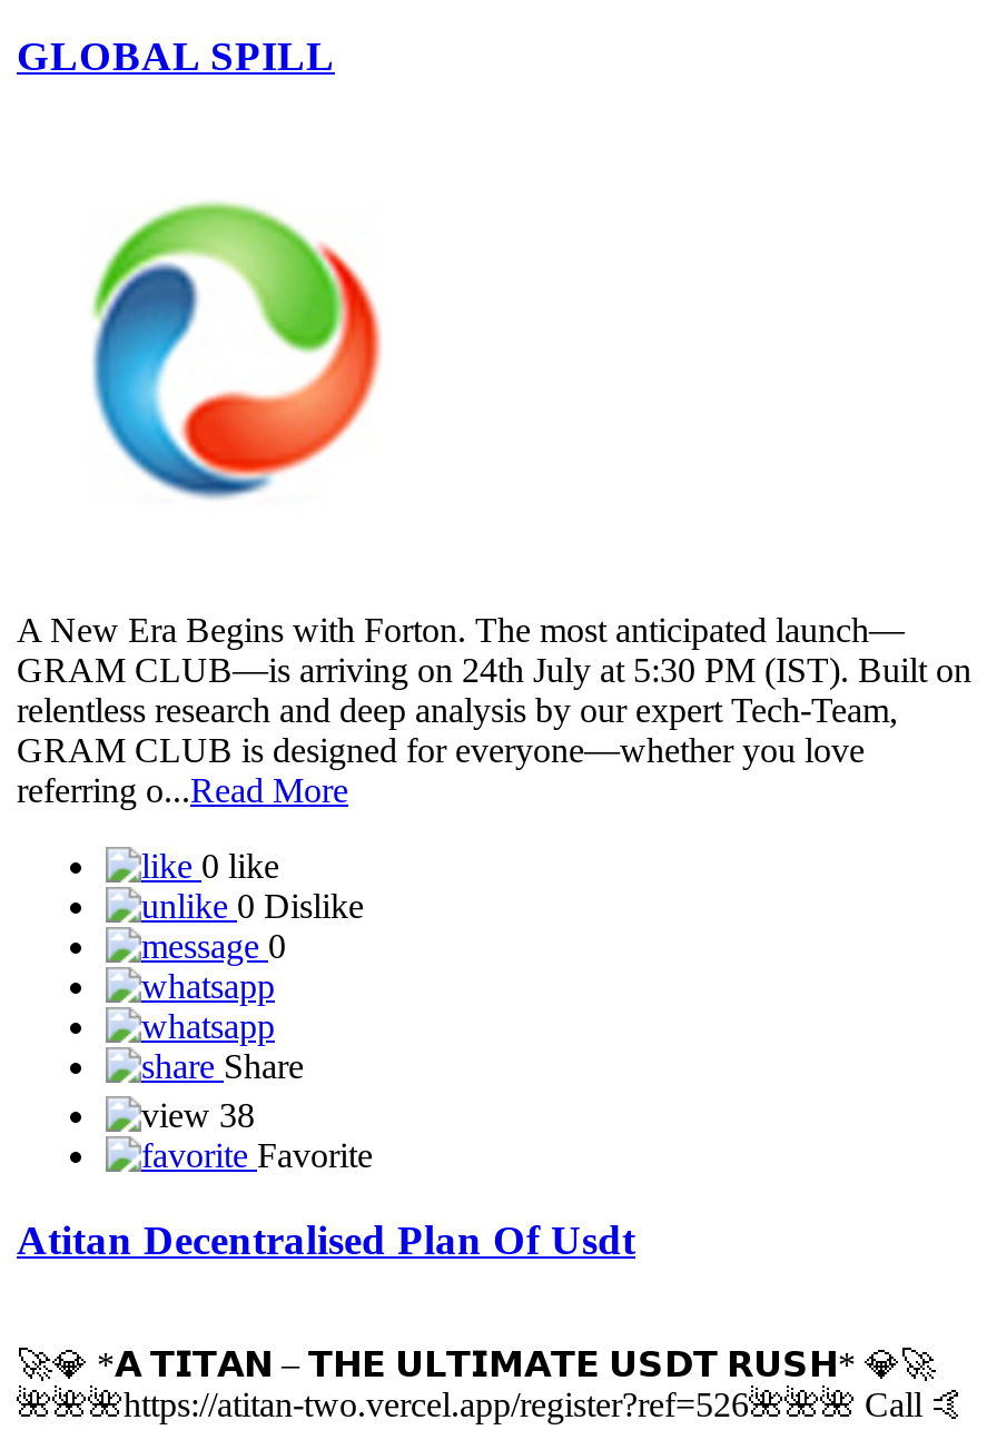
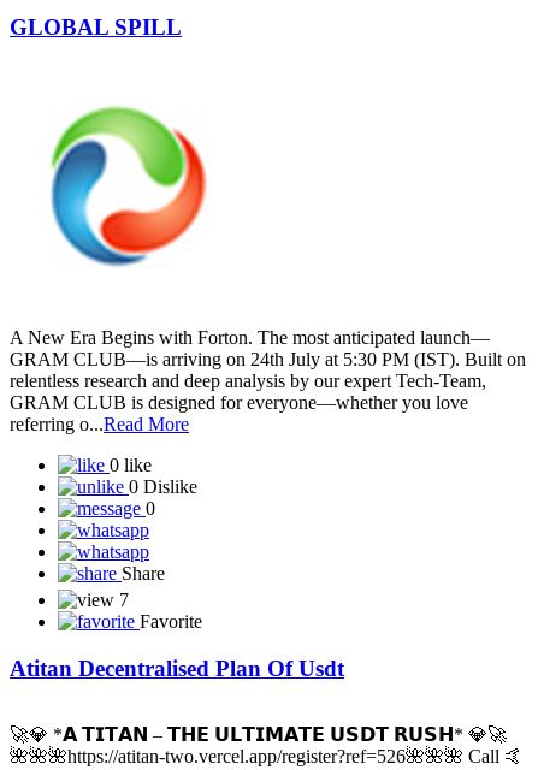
- 38
+ 7
